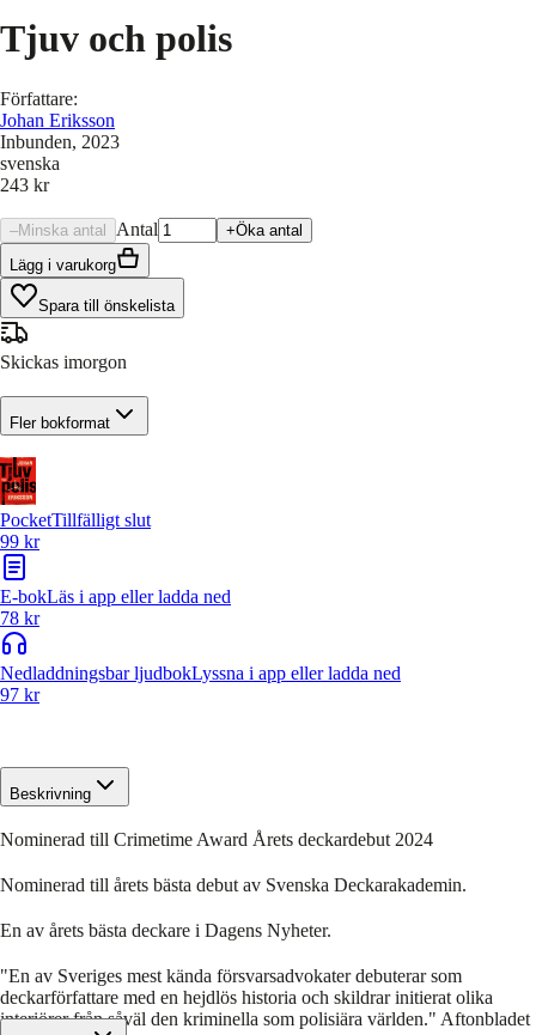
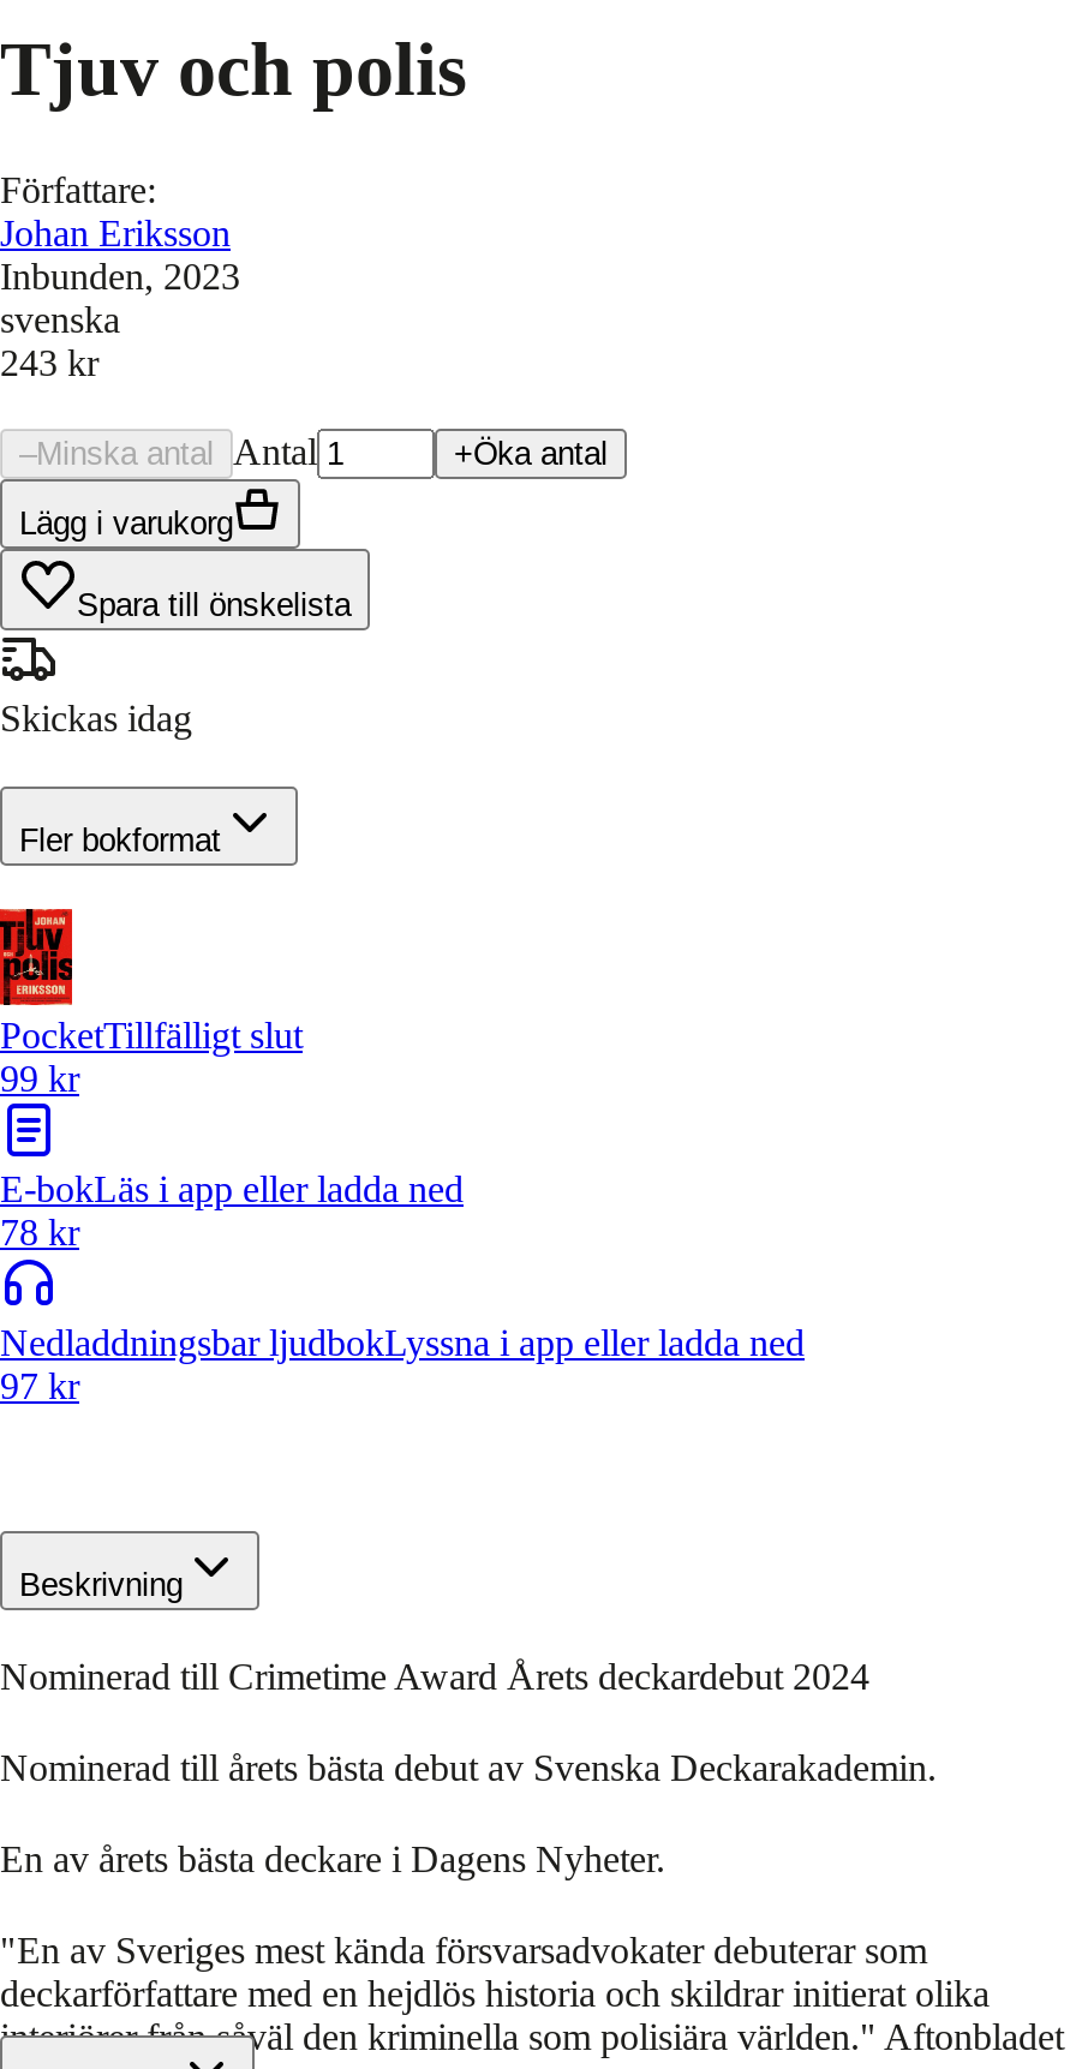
- Skickas imorgon
+ Skickas idag
